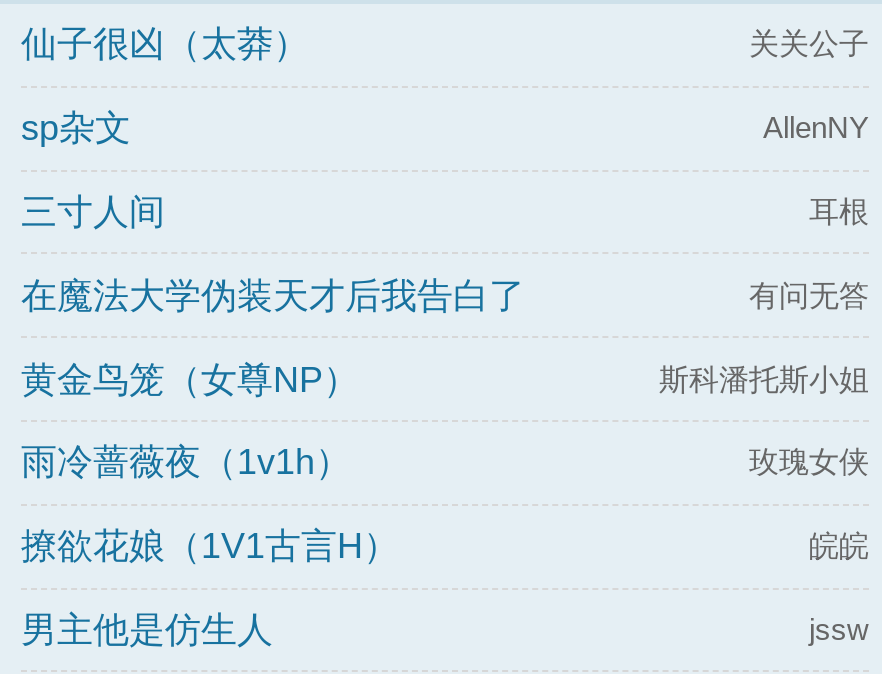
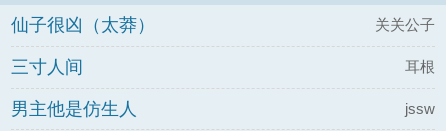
- sp杂文
- AllenNY

- 在魔法大学伪装天才后我告白了
- 有问无答
- 黄金鸟笼（女尊NP）
- 斯科潘托斯小姐
- 雨冷蔷薇夜（1v1h）
- 玫瑰女侠
- 撩欲花娘（1V1古言H）
- 皖皖
